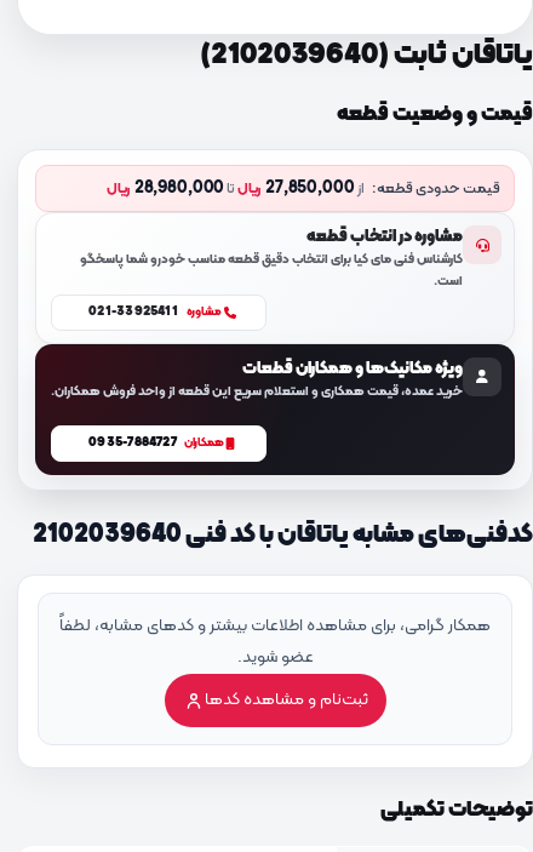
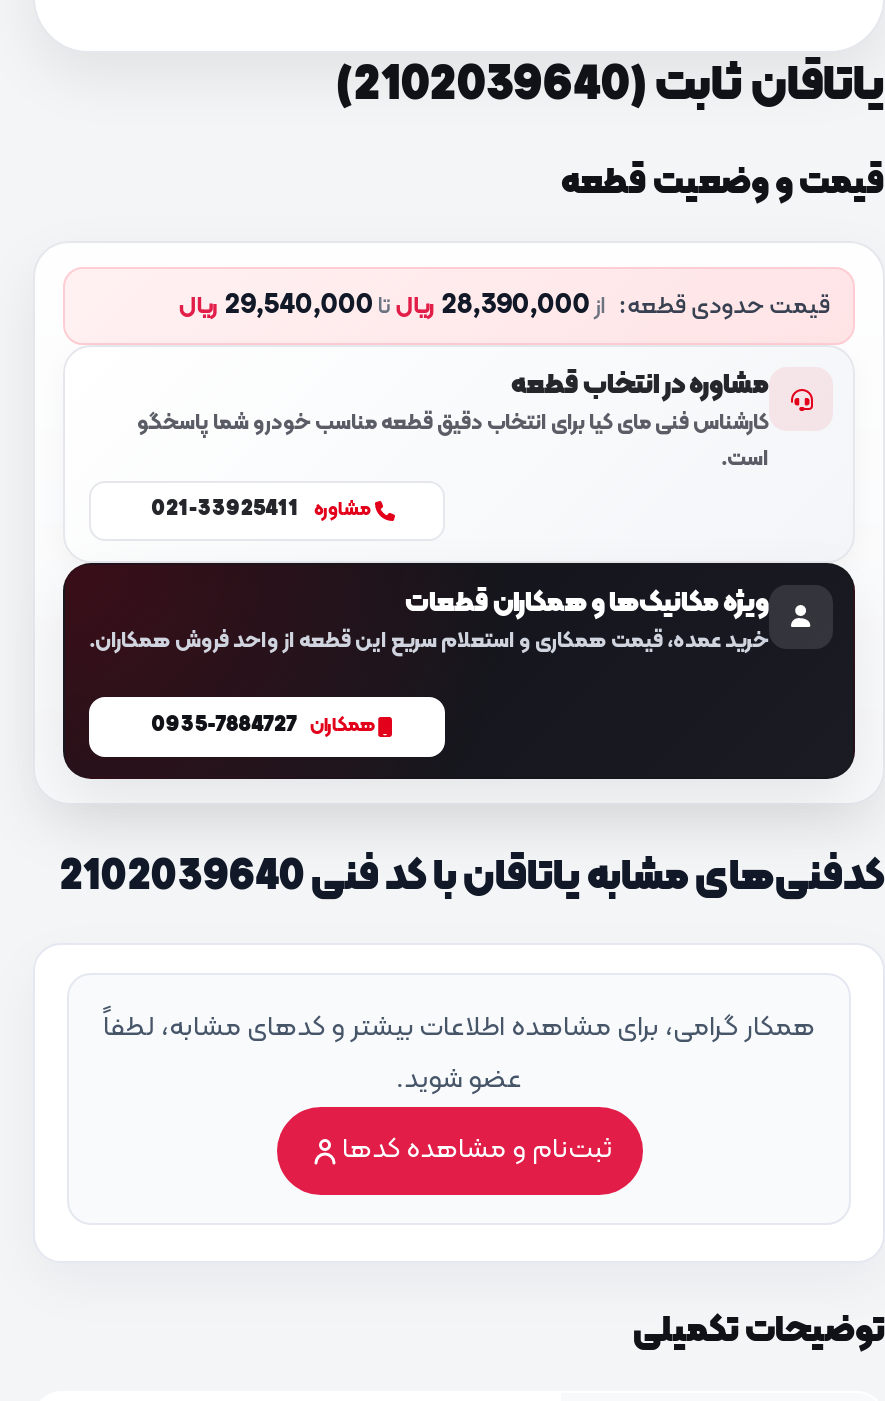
- قیمت حدودی قطعه: از 27,850,000 ریال تا 28,980,000 ریال
+ قیمت حدودی قطعه: از 28,390,000 ریال تا 29,540,000 ریال
